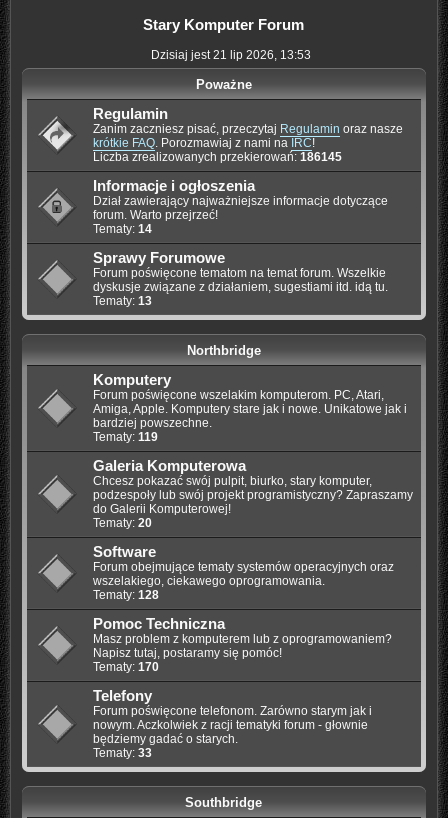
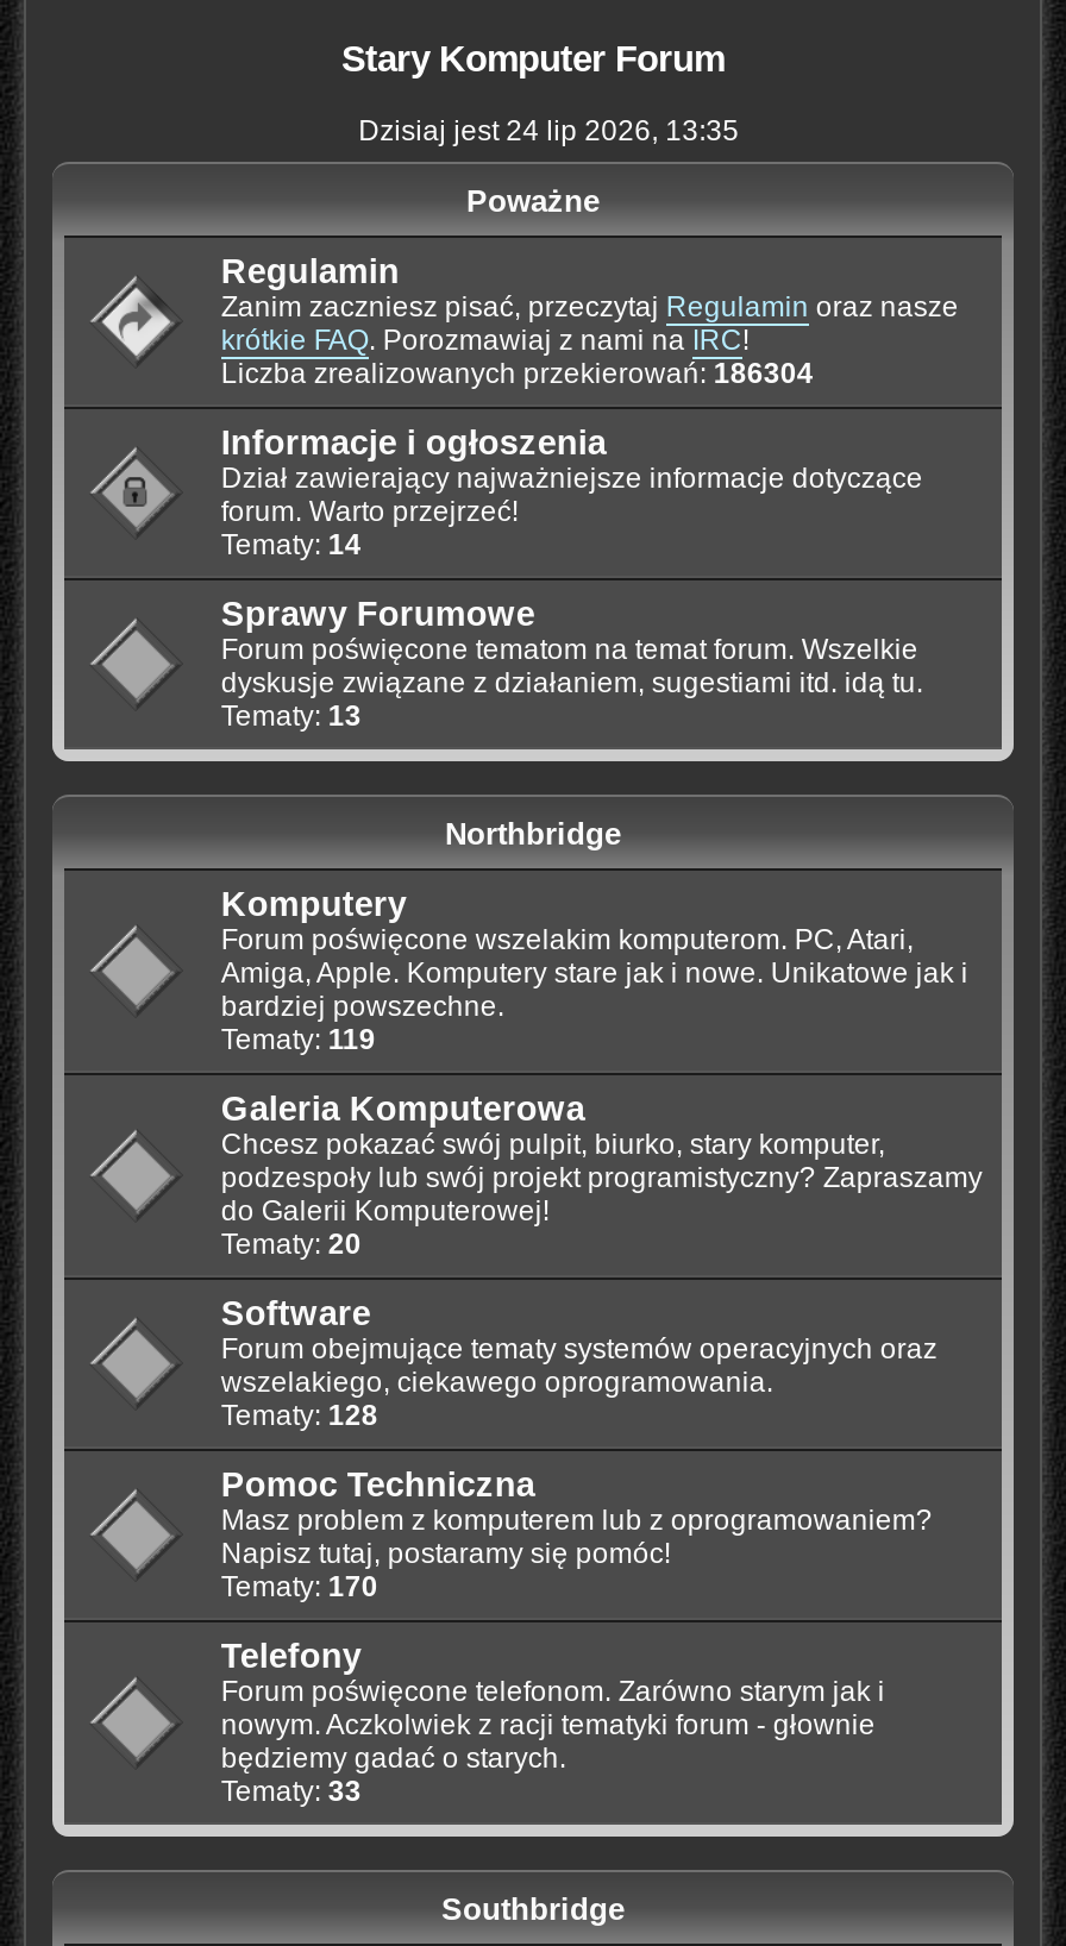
- Dzisiaj jest 21 lip 2026, 13:53
+ Dzisiaj jest 24 lip 2026, 13:35

- Liczba zrealizowanych przekierowań:186145
+ Liczba zrealizowanych przekierowań:186304
